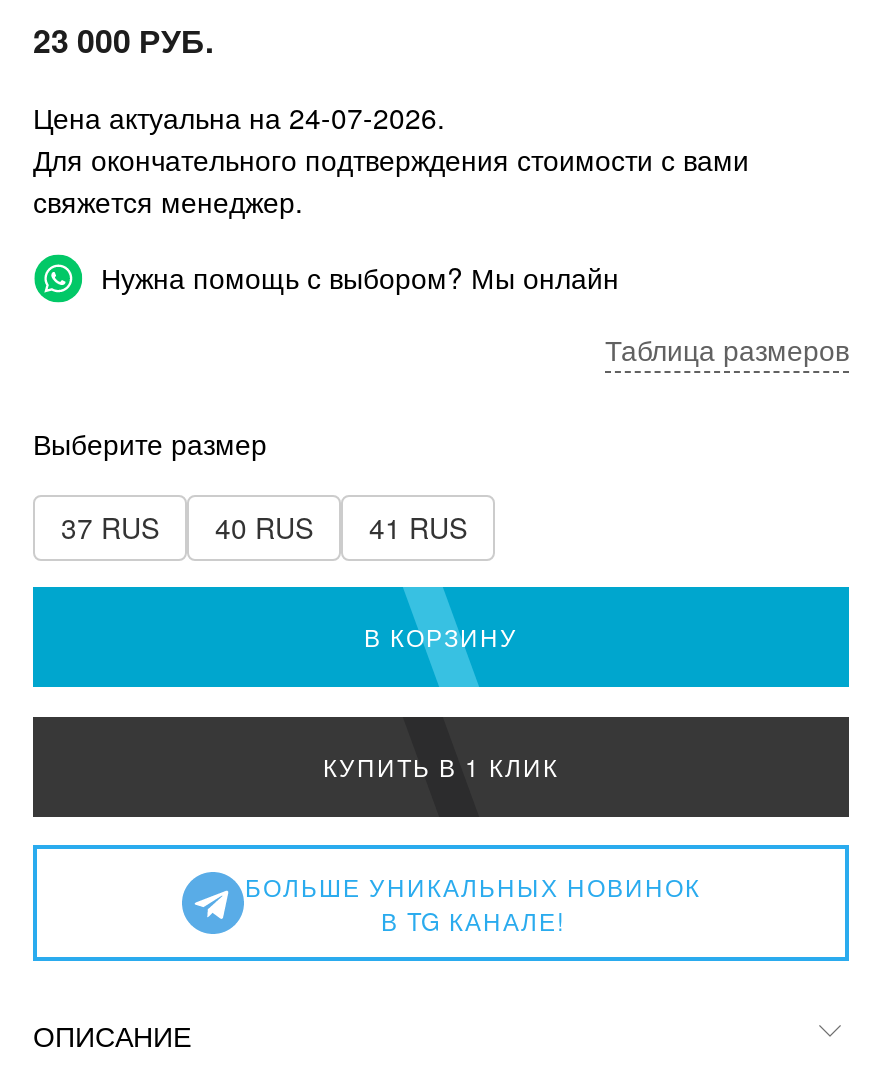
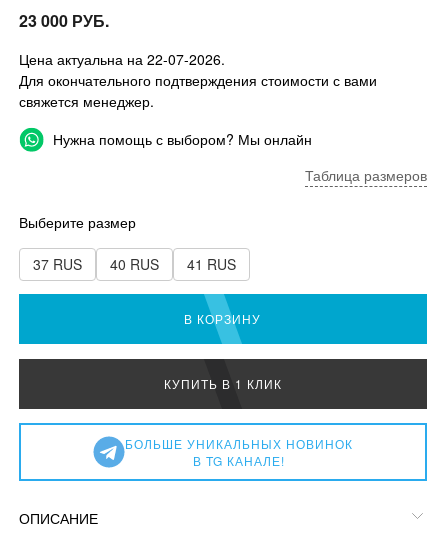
- Цена актуальна на 24-07-2026.
+ Цена актуальна на 22-07-2026.
